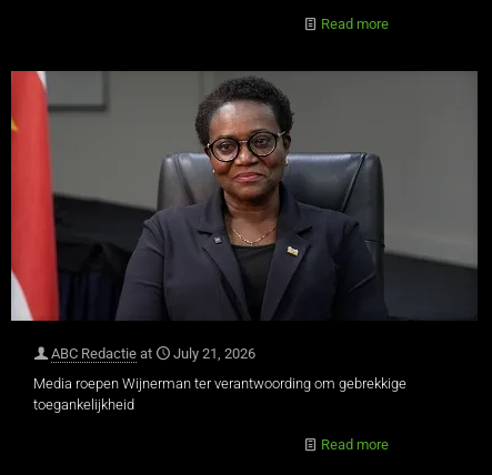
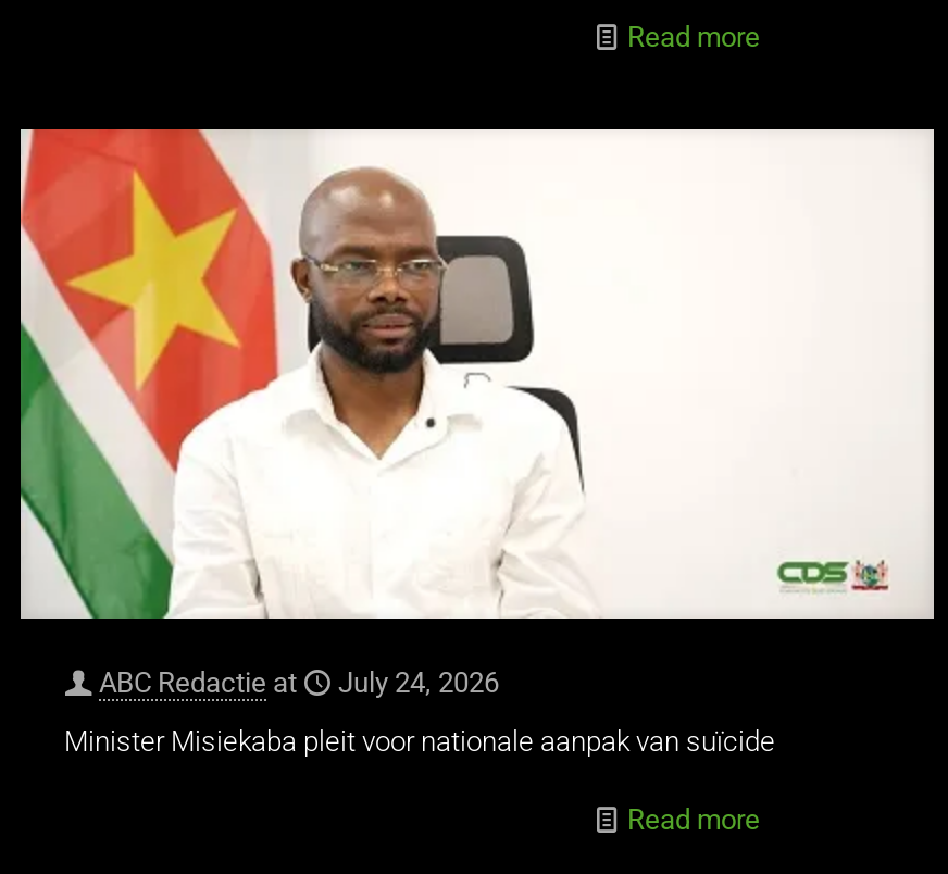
- [image]
- ABC Redactie at July 21, 2026
+ [image]
+ ABC Redactie at July 24, 2026

- Media roepen Wijnerman ter verantwoording om gebrekkige
- toegankelijkheid
+ Minister Misiekaba pleit voor nationale aanpak van suïcide
